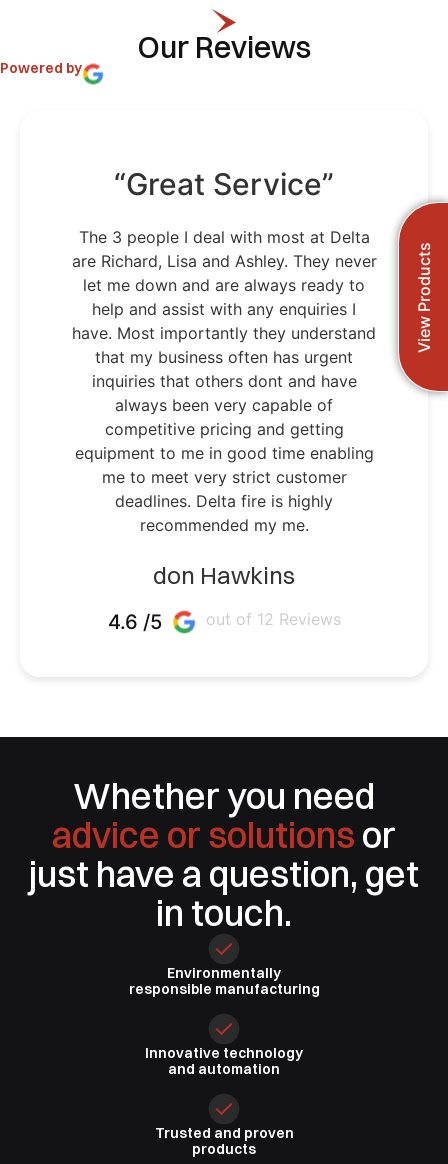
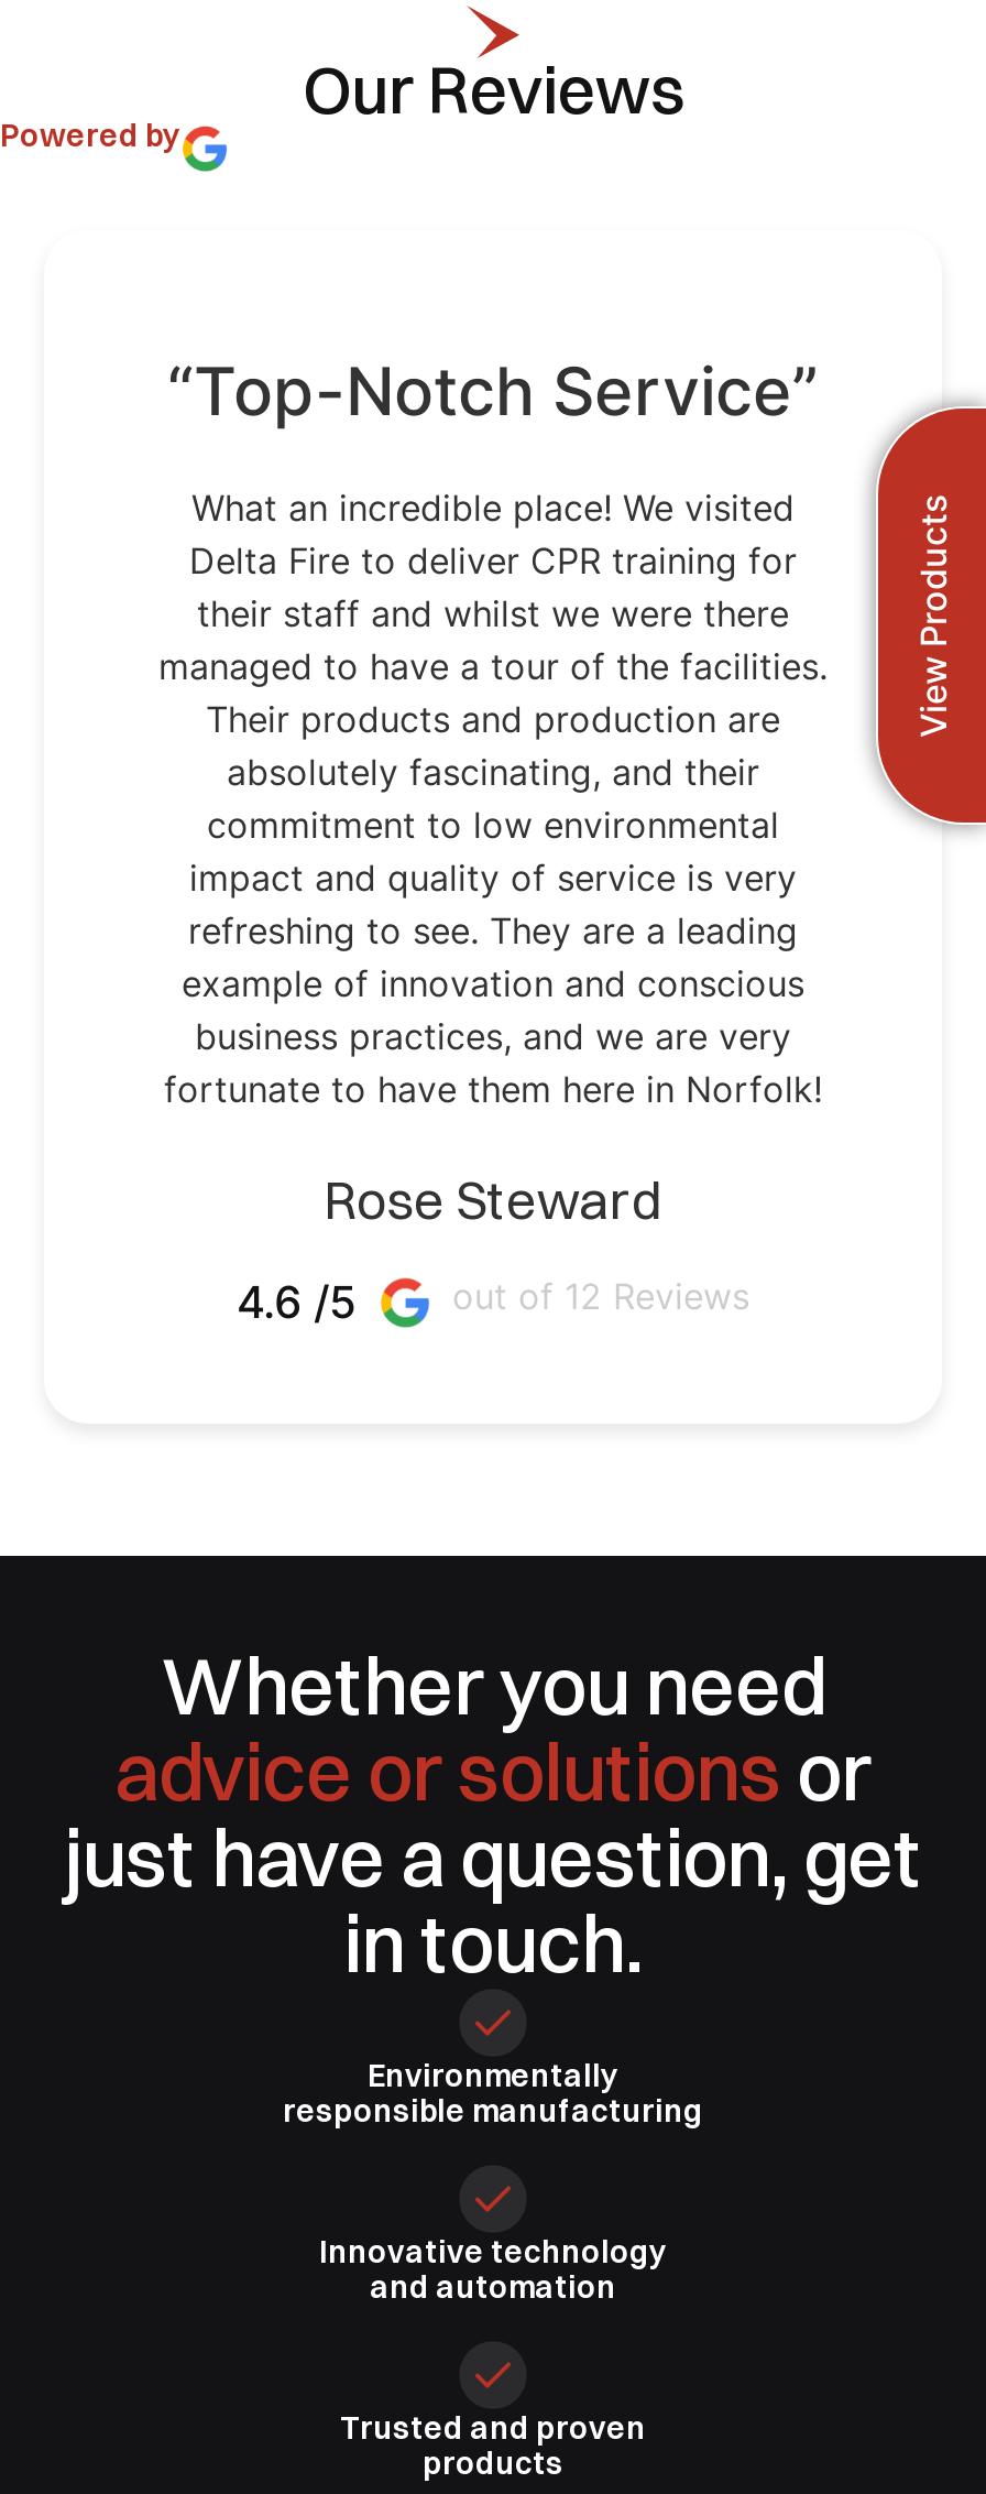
- “Great Service”
+ “Top-Notch Service”

- The 3 people I deal with most at Delta
- are Richard, Lisa and Ashley. They never
- let me down and are always ready to
- help and assist with any enquiries I
- have. Most importantly they understand
- that my business often has urgent
- inquiries that others dont and have
- always been very capable of
- competitive pricing and getting
- equipment to me in good time enabling
- me to meet very strict customer
- deadlines. Delta fire is highly
- recommended my me.
+ What an incredible place! We visited
+ Delta Fire to deliver CPR training for
+ their staff and whilst we were there
+ managed to have a tour of the facilities.
+ Their products and production are
+ absolutely fascinating, and their
+ commitment to low environmental
+ impact and quality of service is very
+ refreshing to see. They are a leading
+ example of innovation and conscious
+ business practices, and we are very
+ fortunate to have them here in Norfolk!

- don Hawkins
+ Rose Steward
